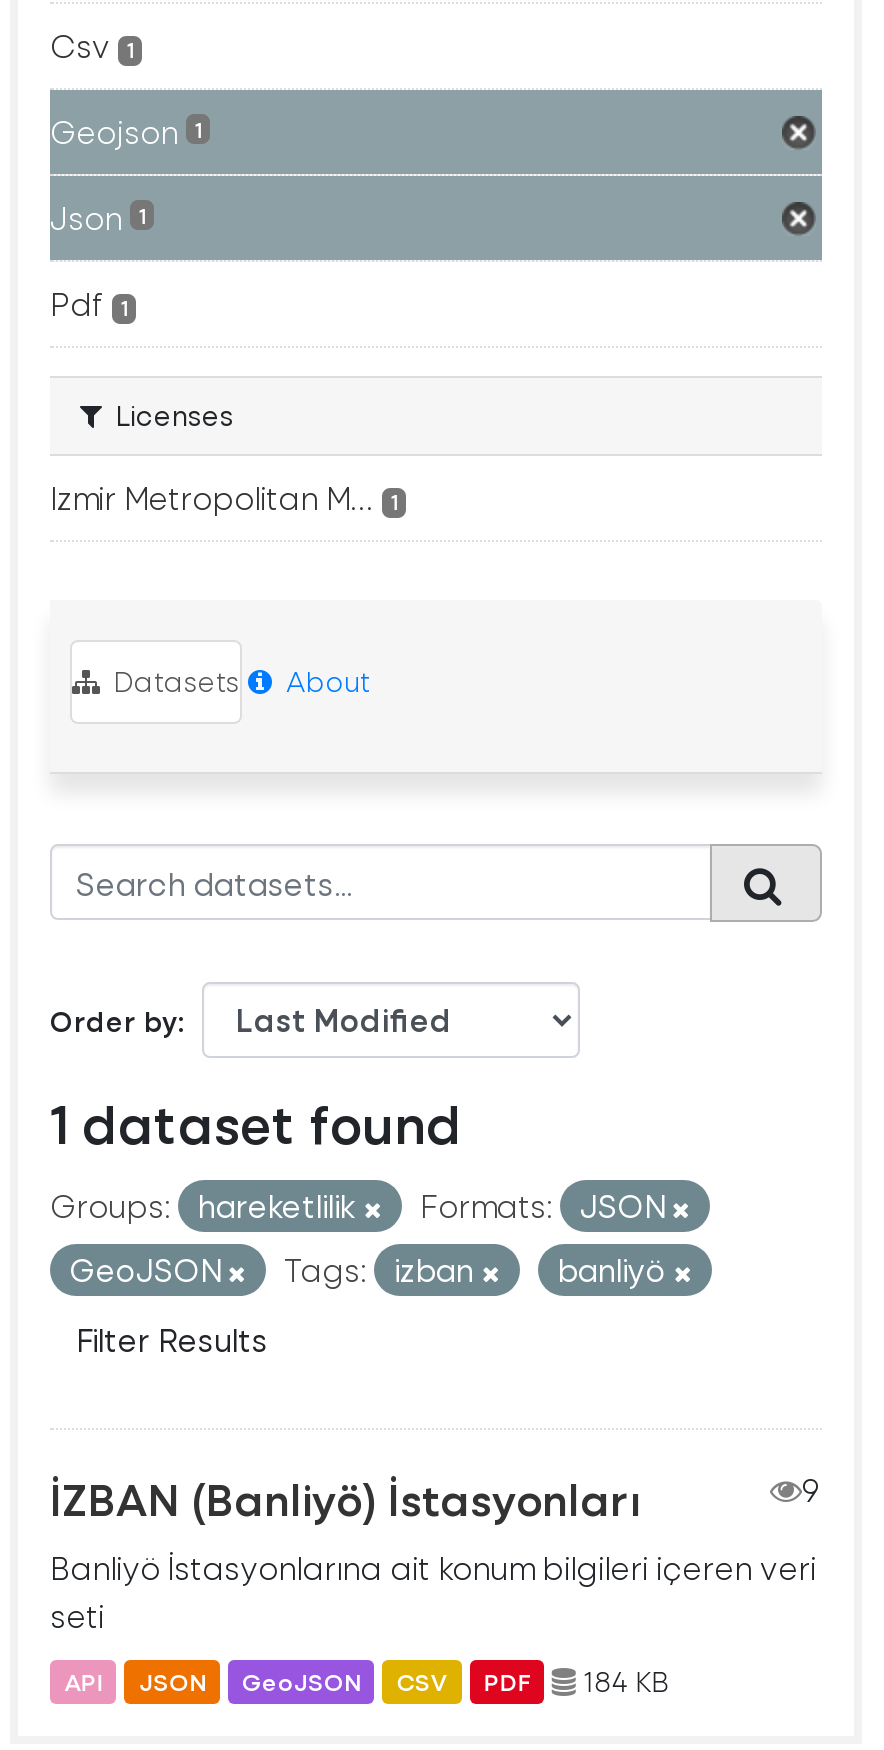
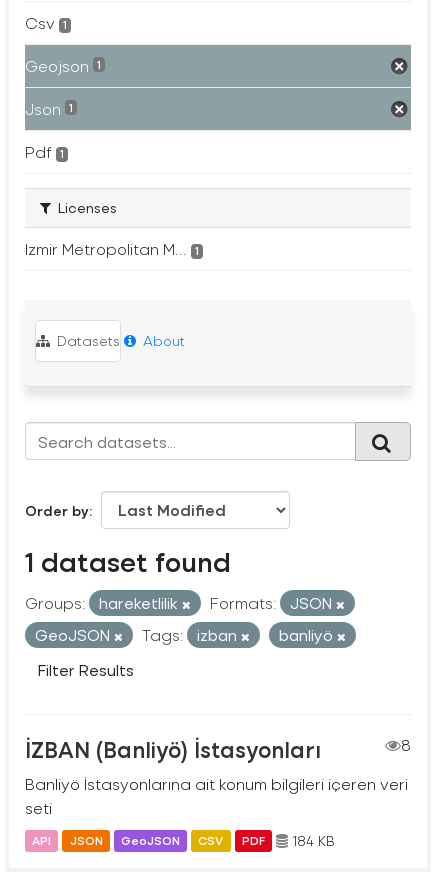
- 9
+ 8
